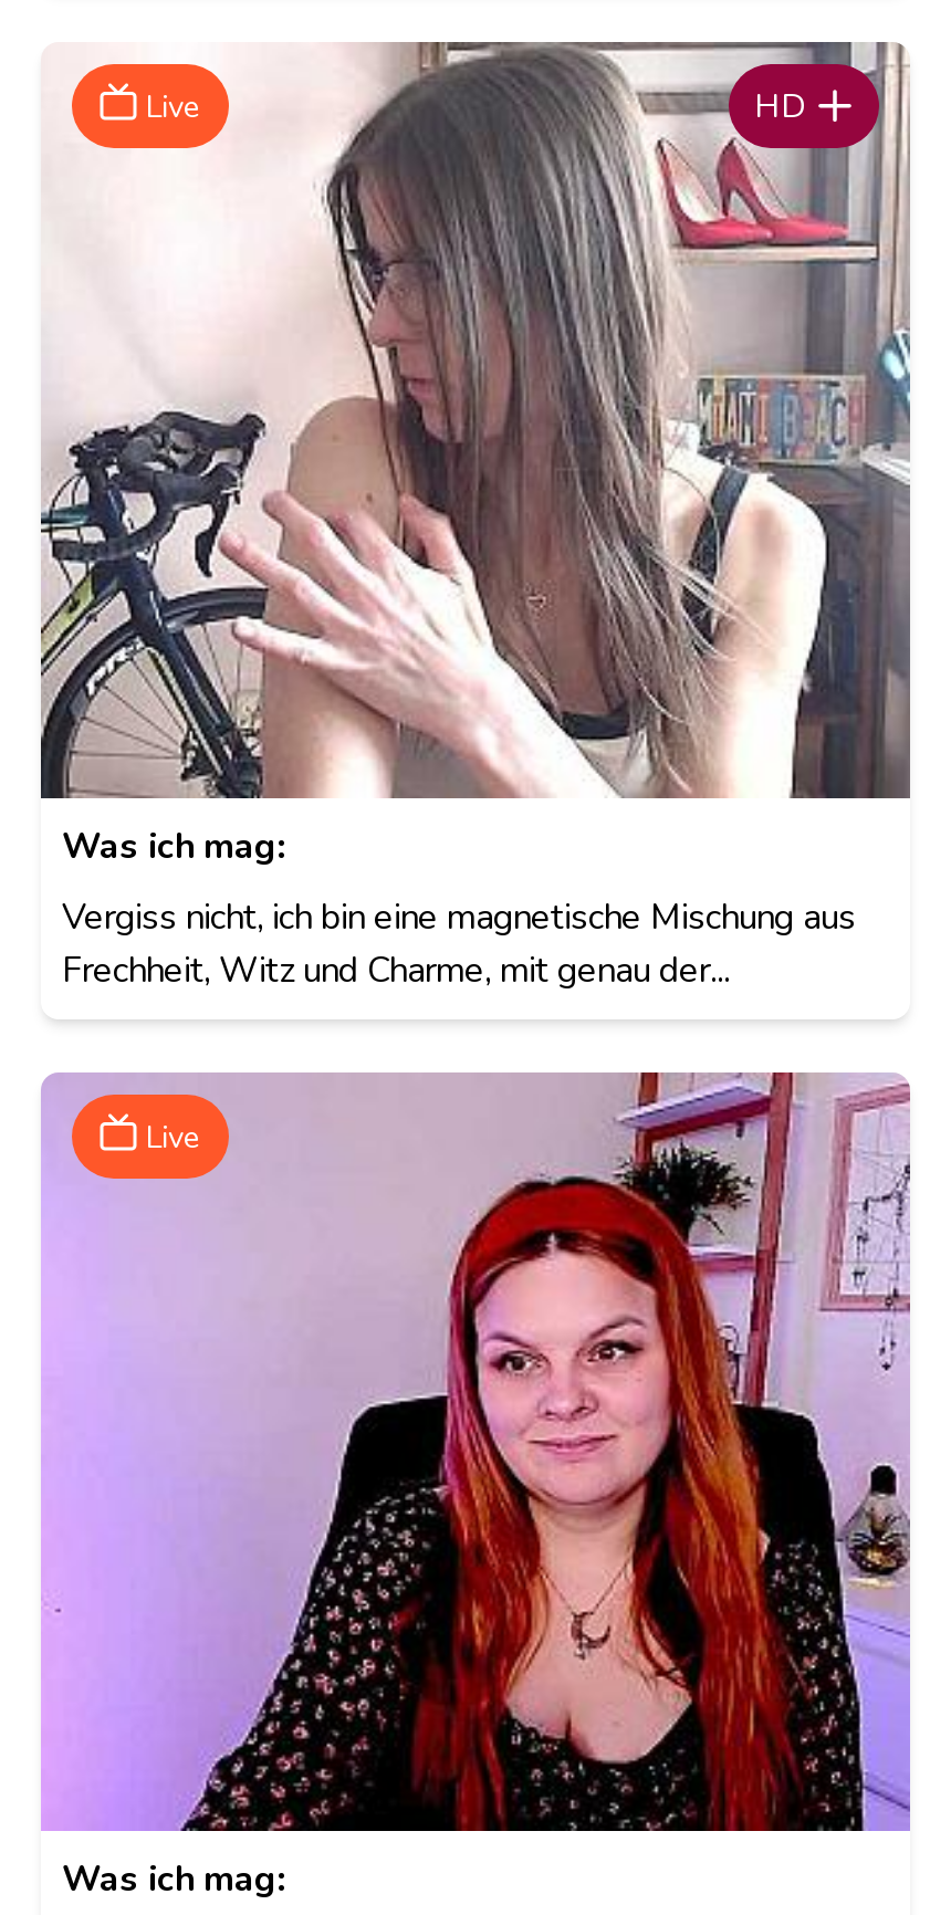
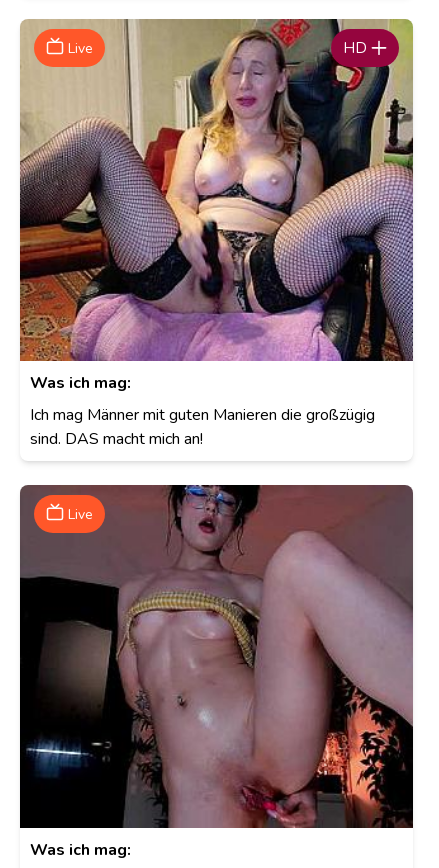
- [image]
+ [image]

- Vergiss nicht, ich bin eine magnetische Mischung aus
- Frechheit, Witz und Charme, mit genau der...
+ Ich mag Männer mit guten Manieren die großzügig
+ sind. DAS macht mich an!

- [image]
+ [image]
